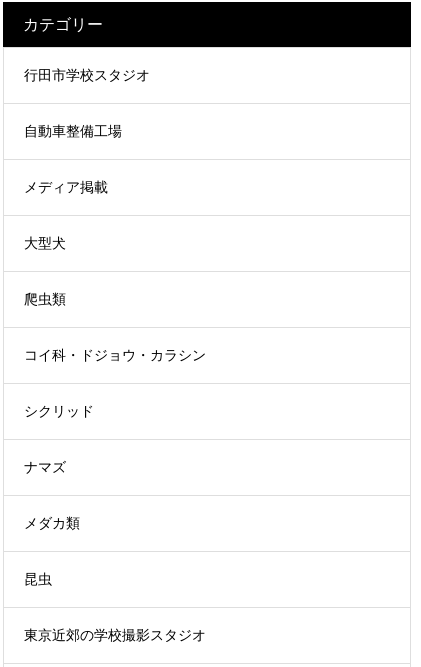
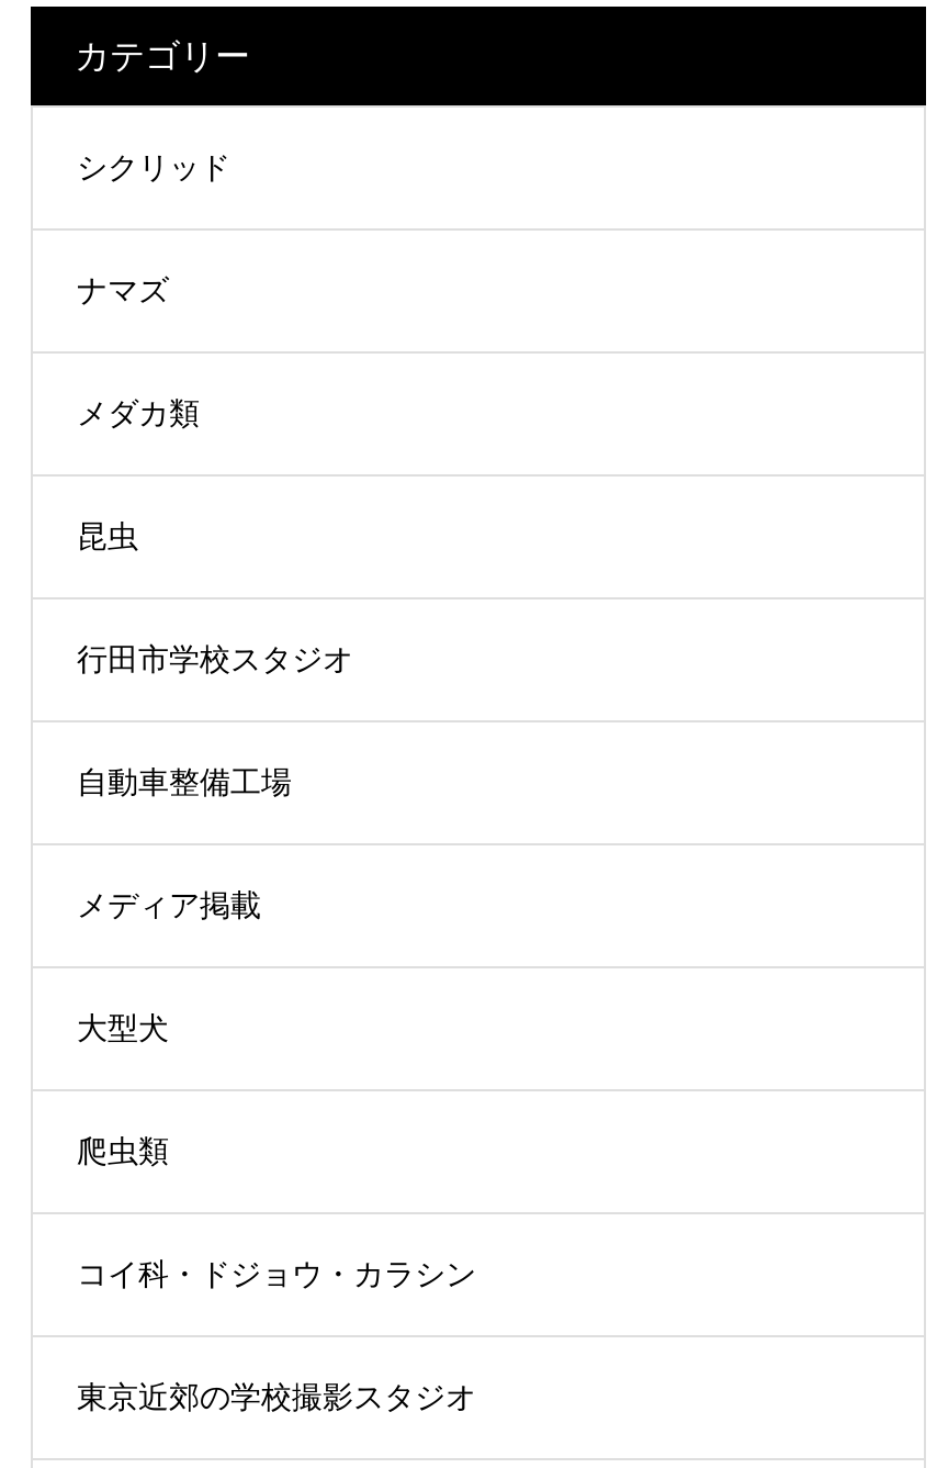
moved down: 行田市学校スタジオ | 自動車整備工場 | メディア掲載 | 大型犬 | 爬虫類 | コイ科・ドジョウ・カラシン

moved up: シクリッド | ナマズ | メダカ類 | 昆虫
